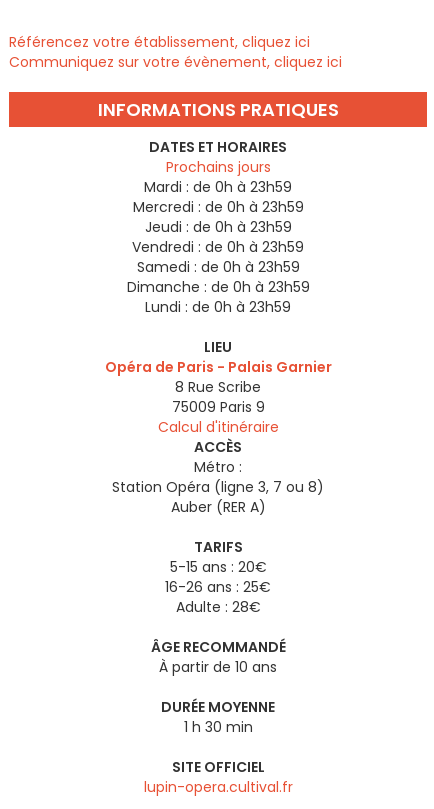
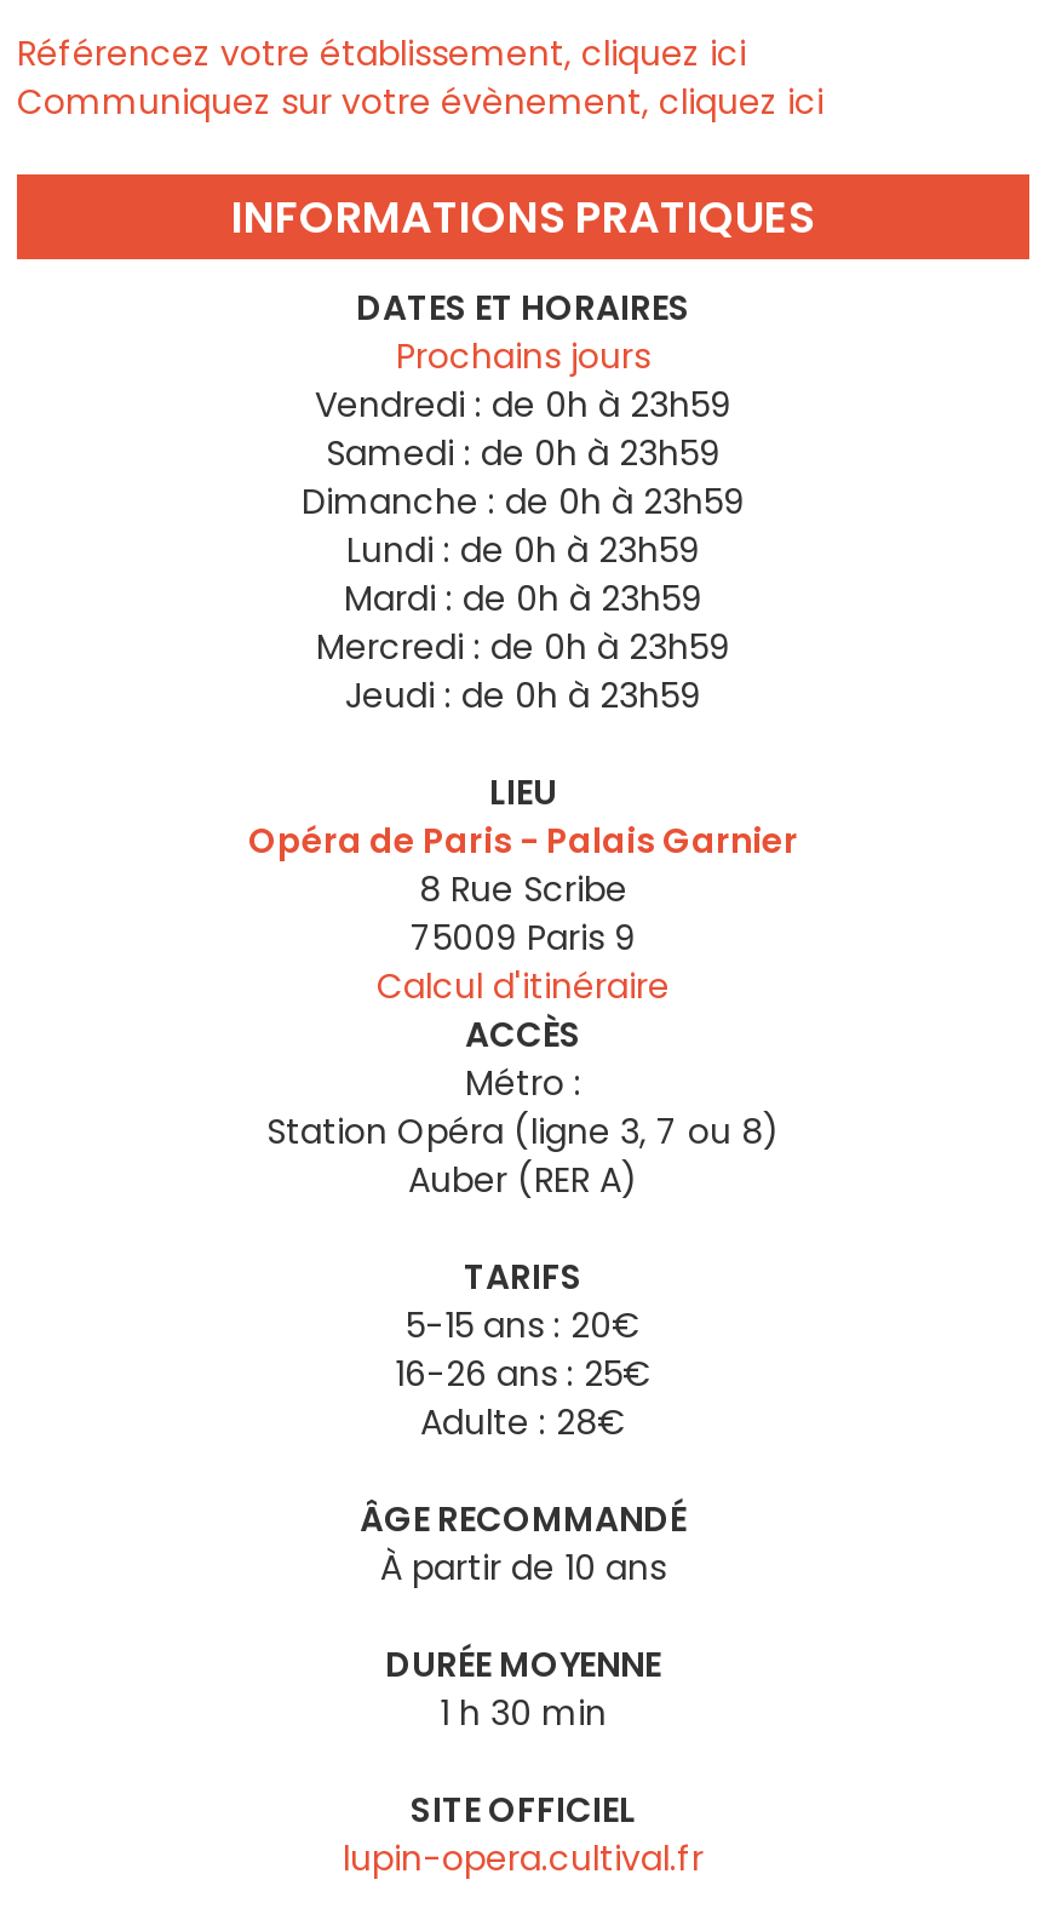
moved down: Mardi : de 0h à 23h59 | Mercredi : de 0h à 23h59 | Jeudi : de 0h à 23h59

moved up: Vendredi : de 0h à 23h59 | Samedi : de 0h à 23h59 | Dimanche : de 0h à 23h59 | Lundi : de 0h à 23h59
